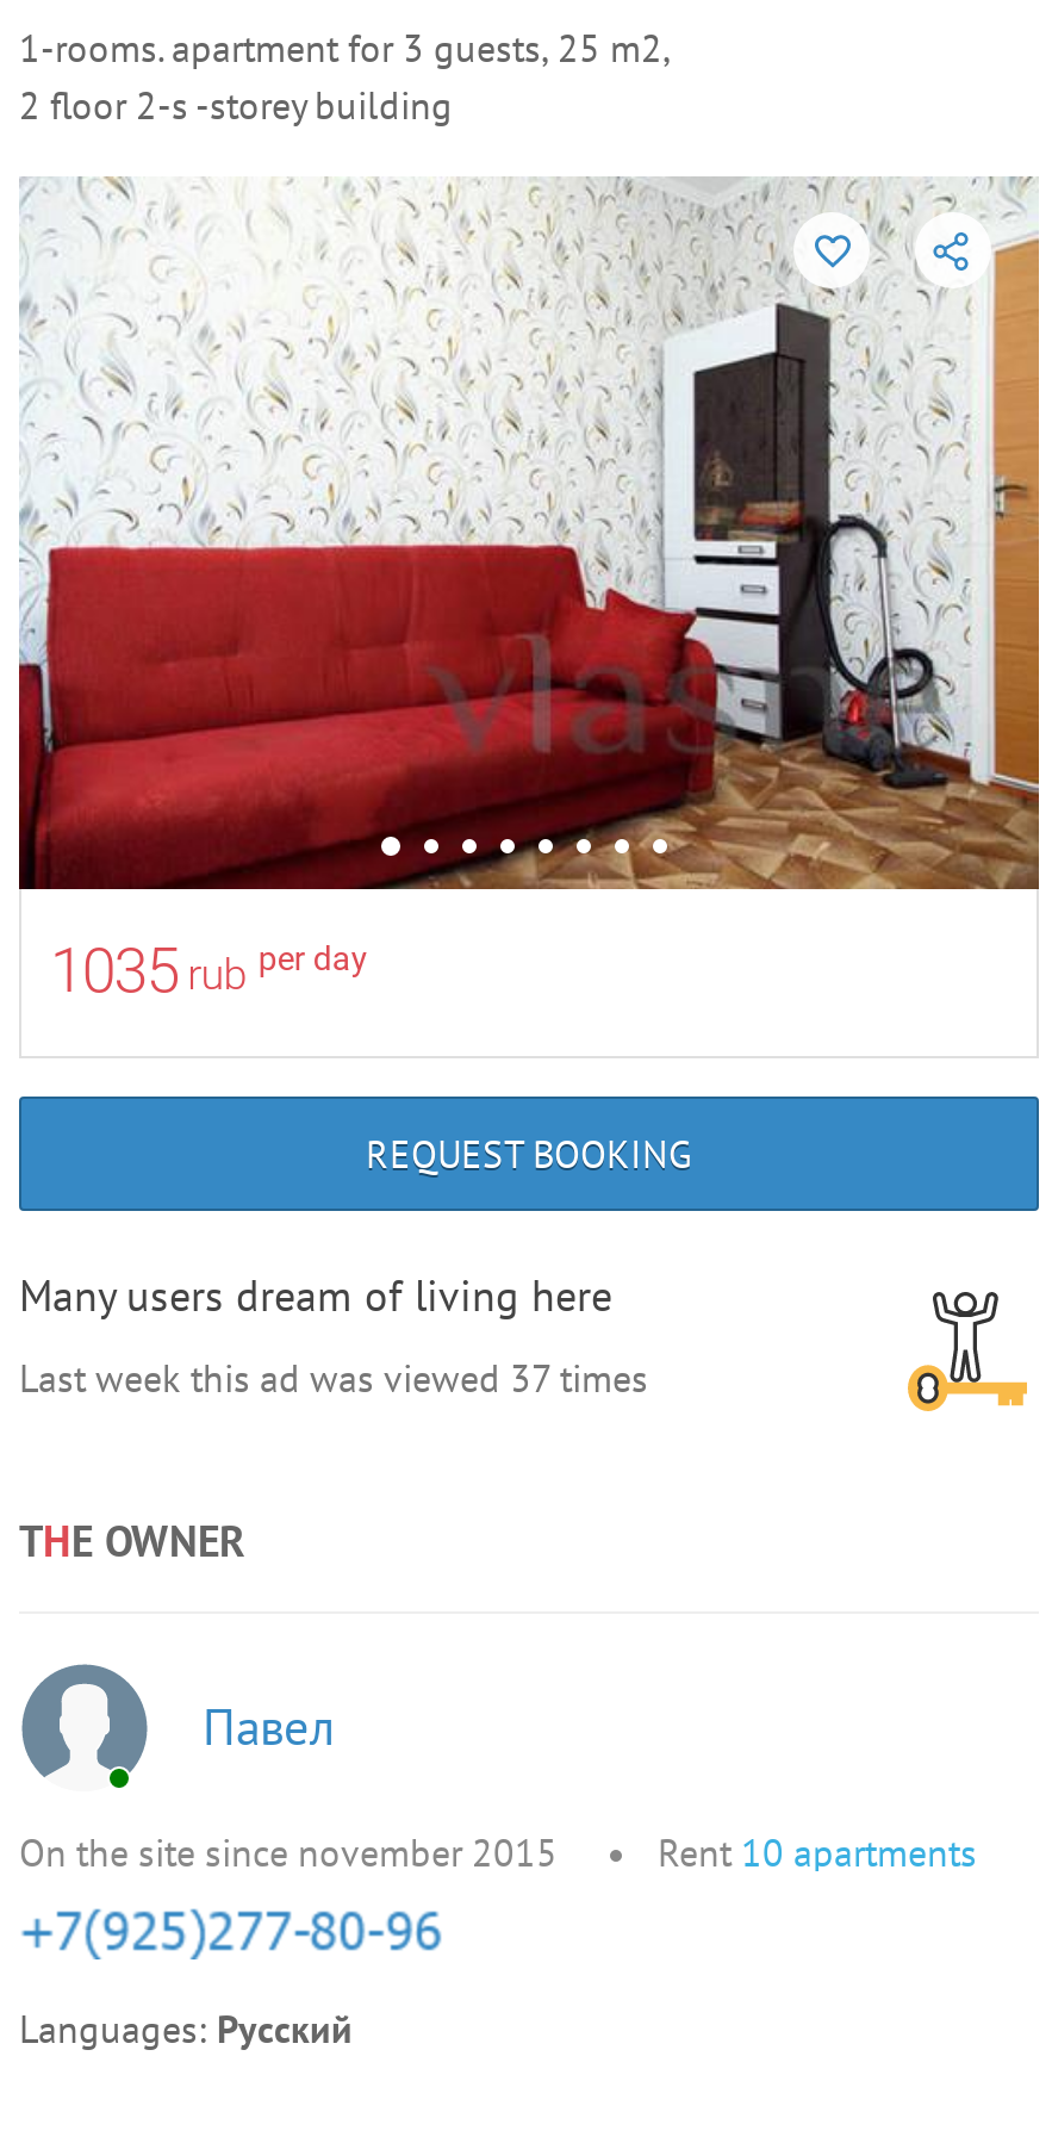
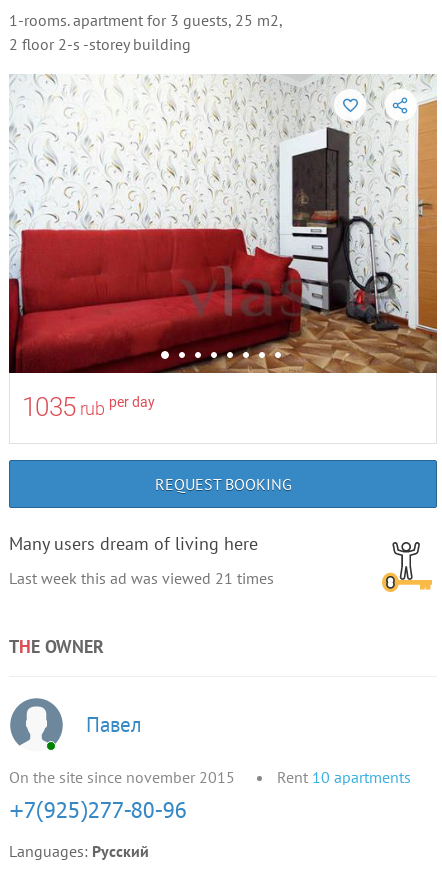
- Last week this ad was viewed 37 times
+ Last week this ad was viewed 21 times
